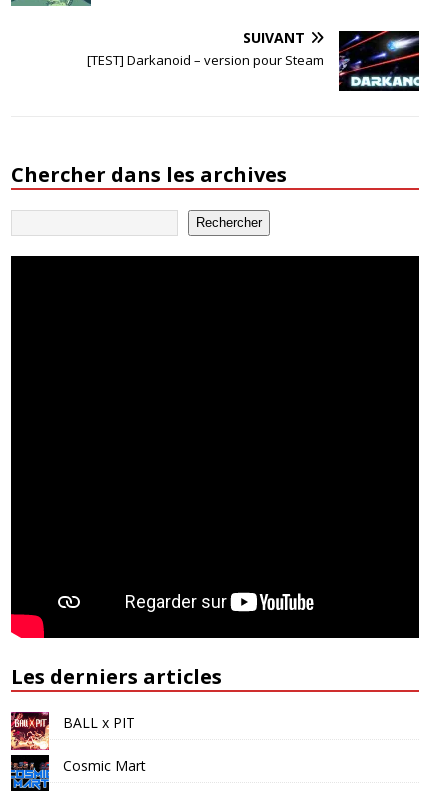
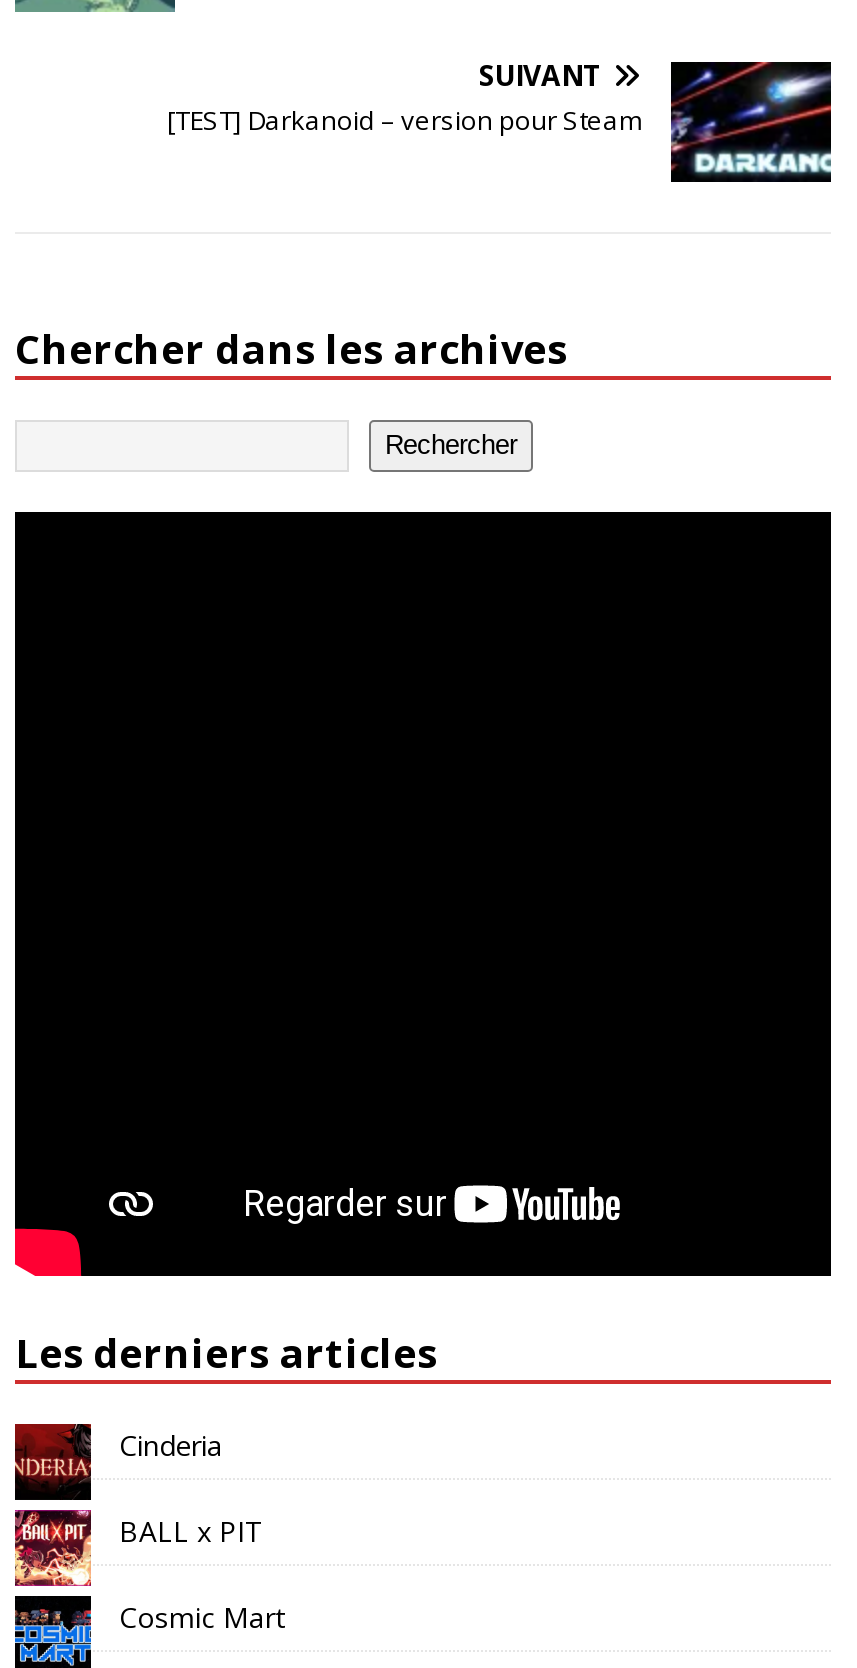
+ [image]
+ Cinderia
